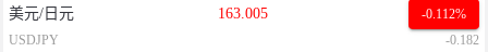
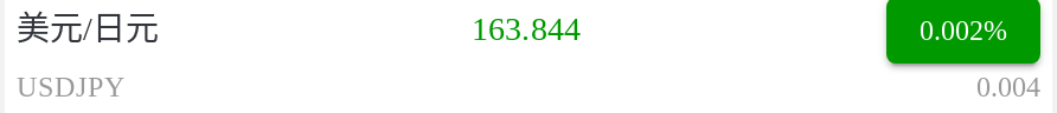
- 163.005
+ 163.844

- -0.112%
+ 0.002%

- -0.182
+ 0.004
